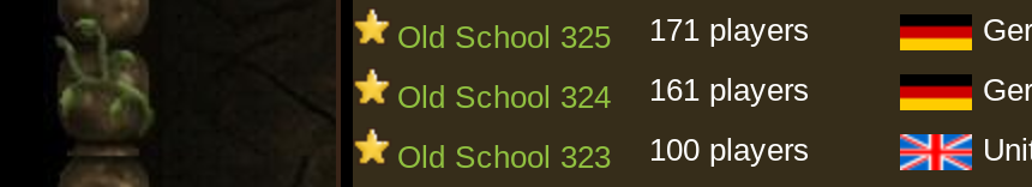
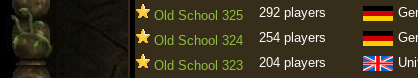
- Old School 325 171 players
+ Old School 325 292 players

- Old School 324 161 players
+ Old School 324 254 players

- Old School 323 100 players
+ Old School 323 204 players
